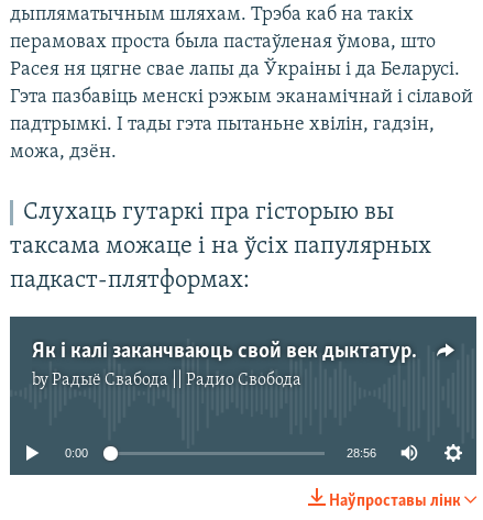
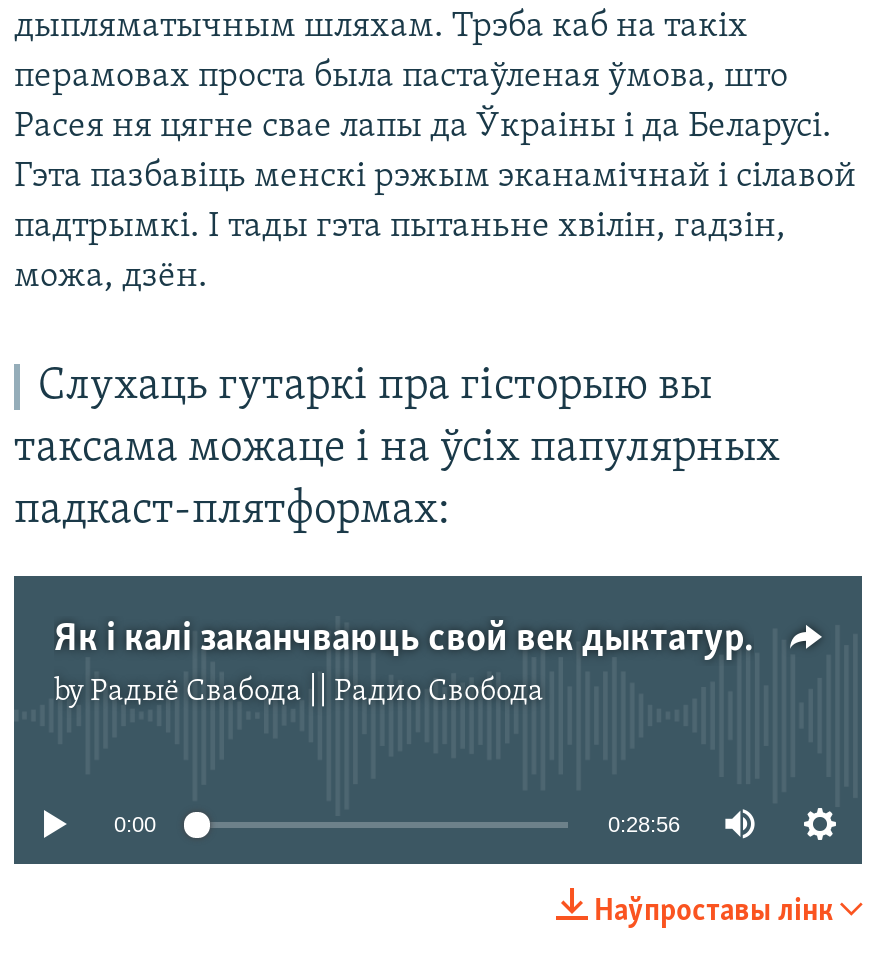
- 28:56
+ 0:28:56
